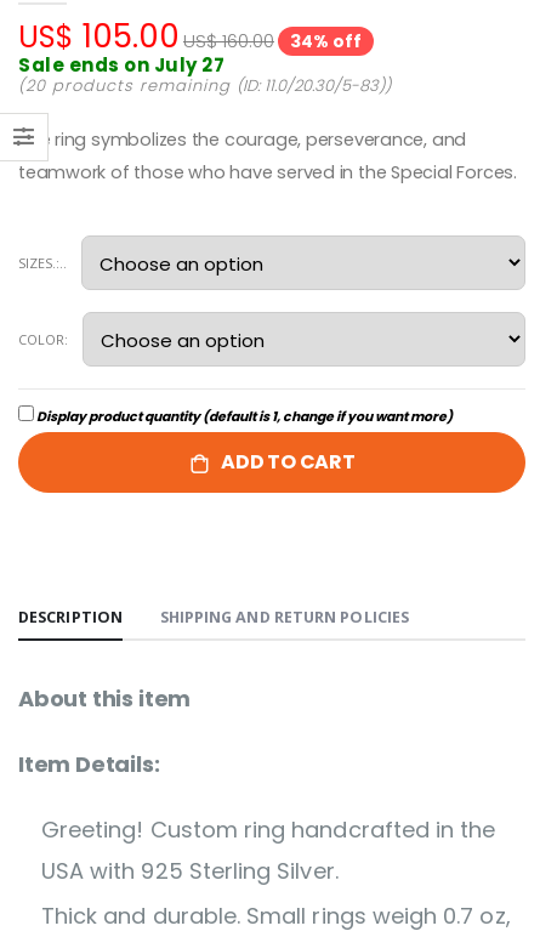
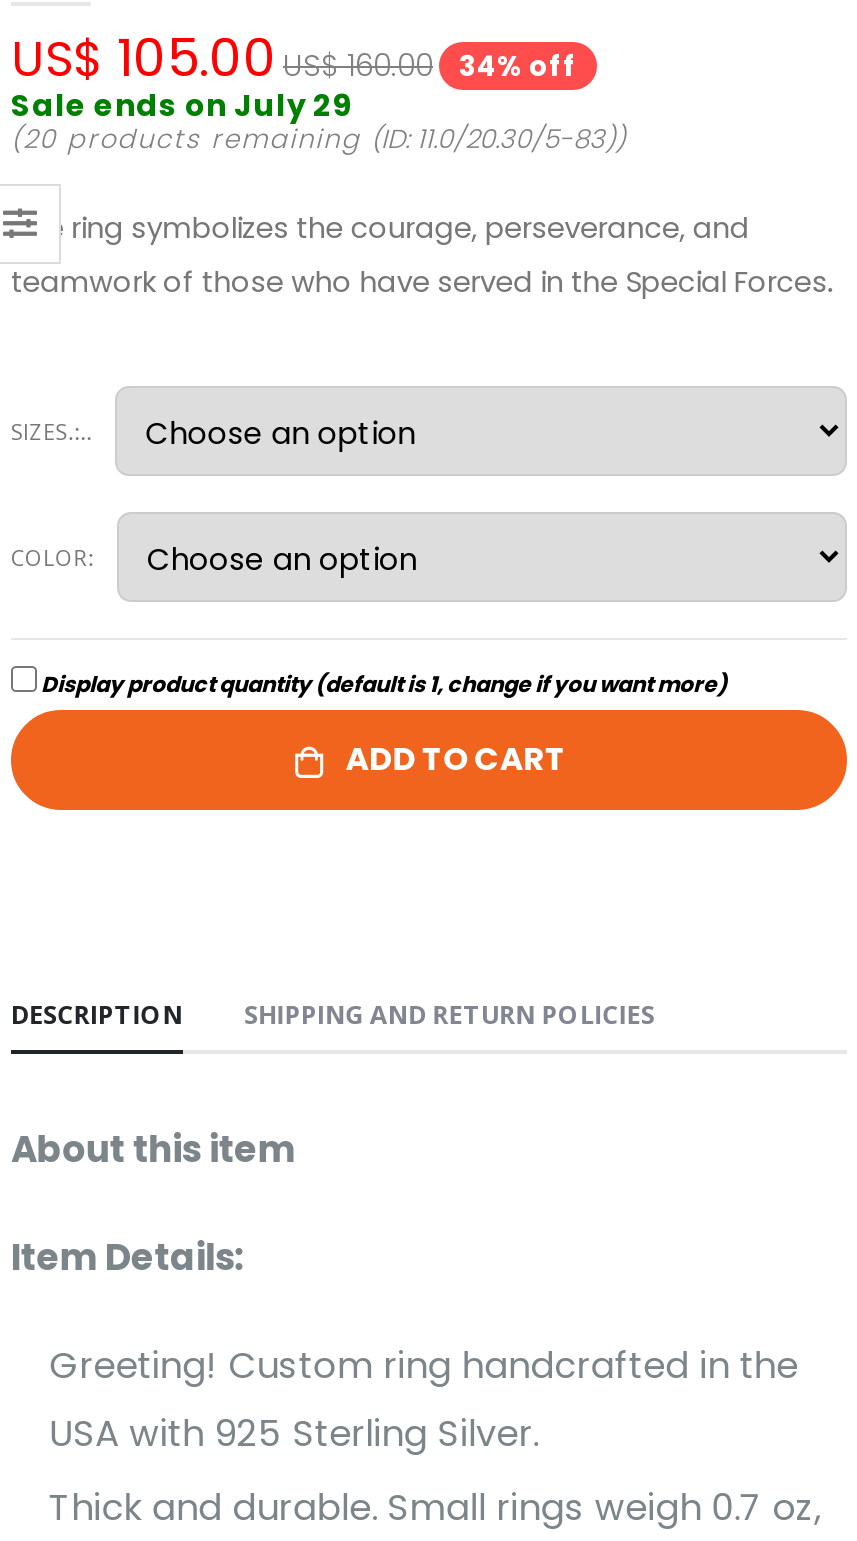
- Sale ends on July 27
+ Sale ends on July 29
